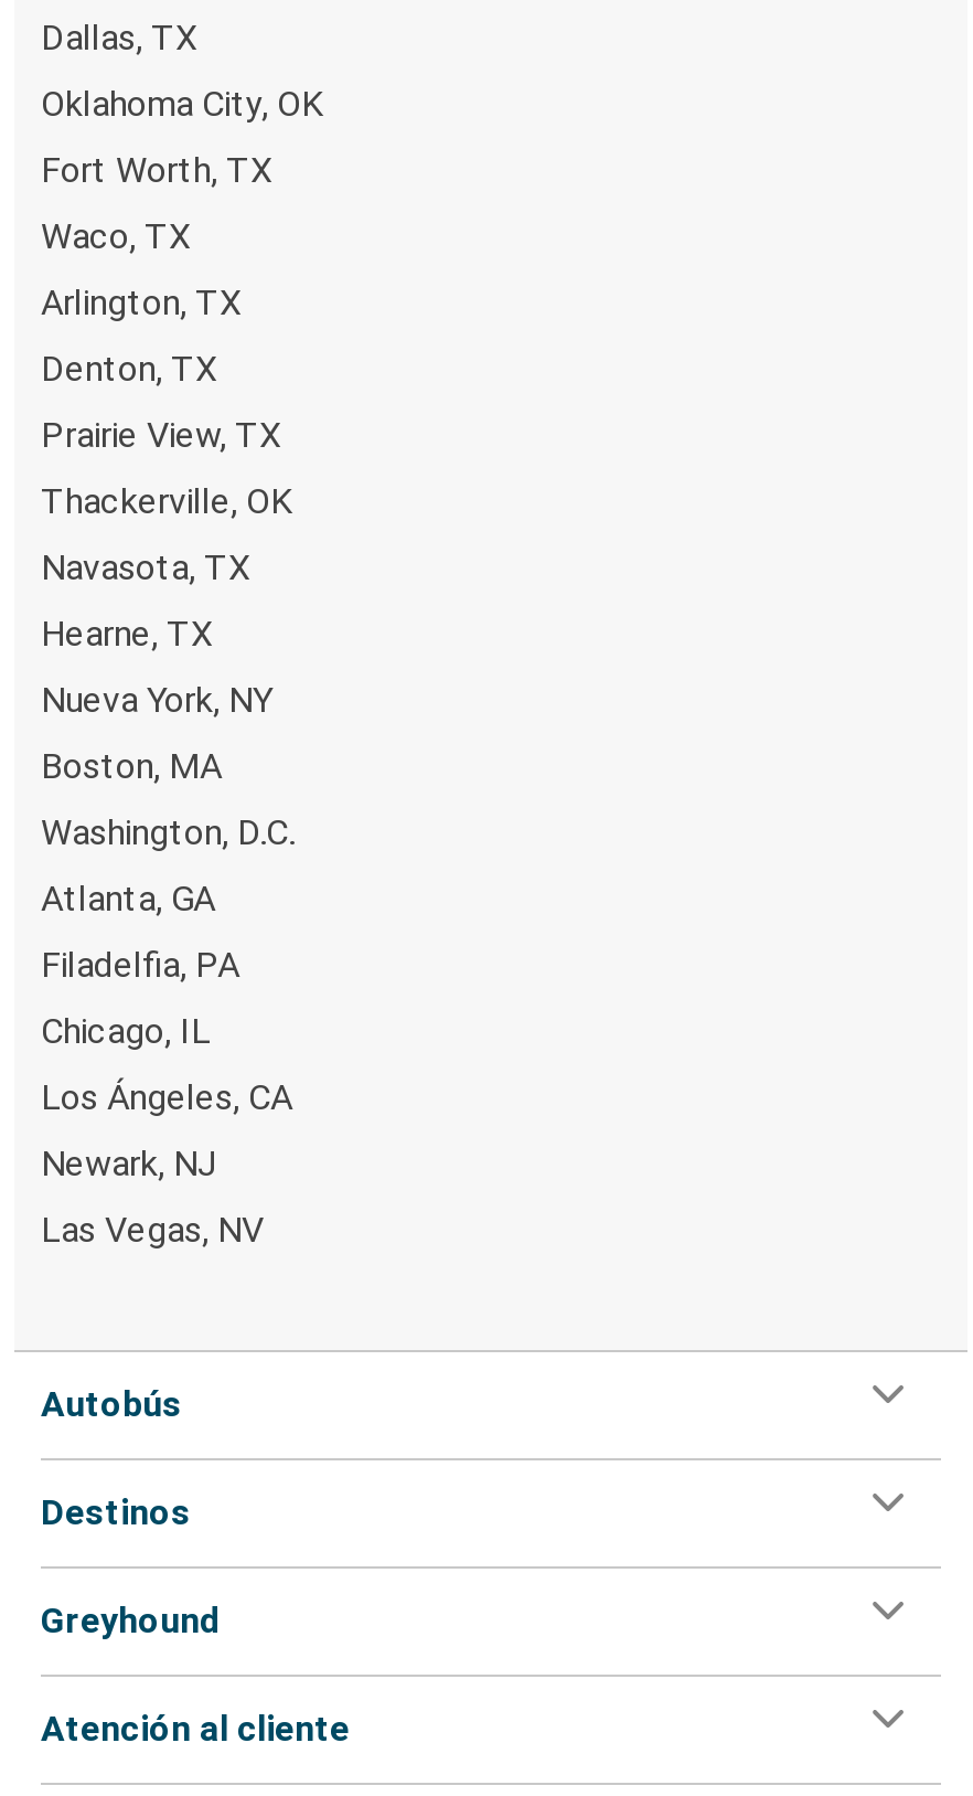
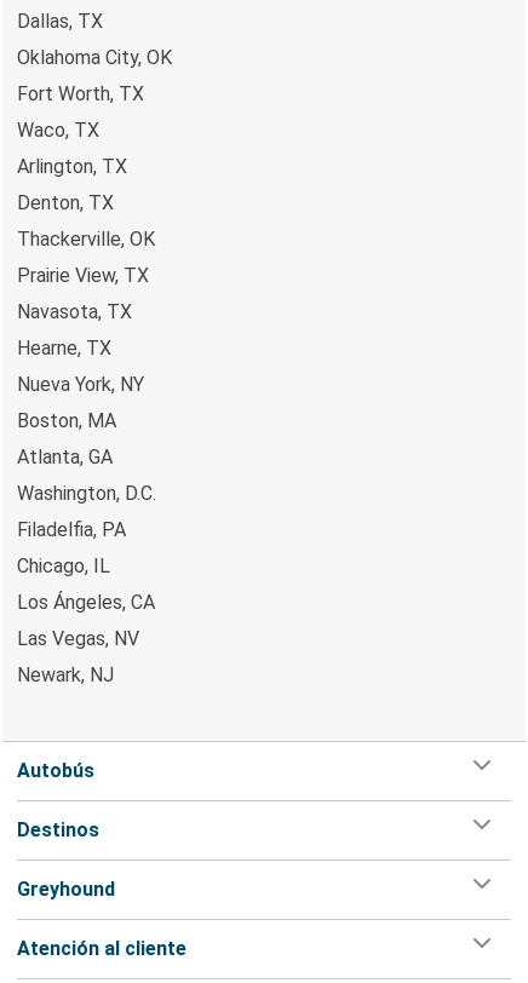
moved down: Prairie View, TX

moved up: Thackerville, OK

moved down: Washington, D.C.

moved up: Atlanta, GA

moved down: Newark, NJ

moved up: Las Vegas, NV
